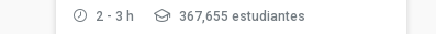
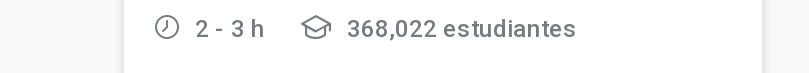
- 367,655 estudiantes
+ 368,022 estudiantes
